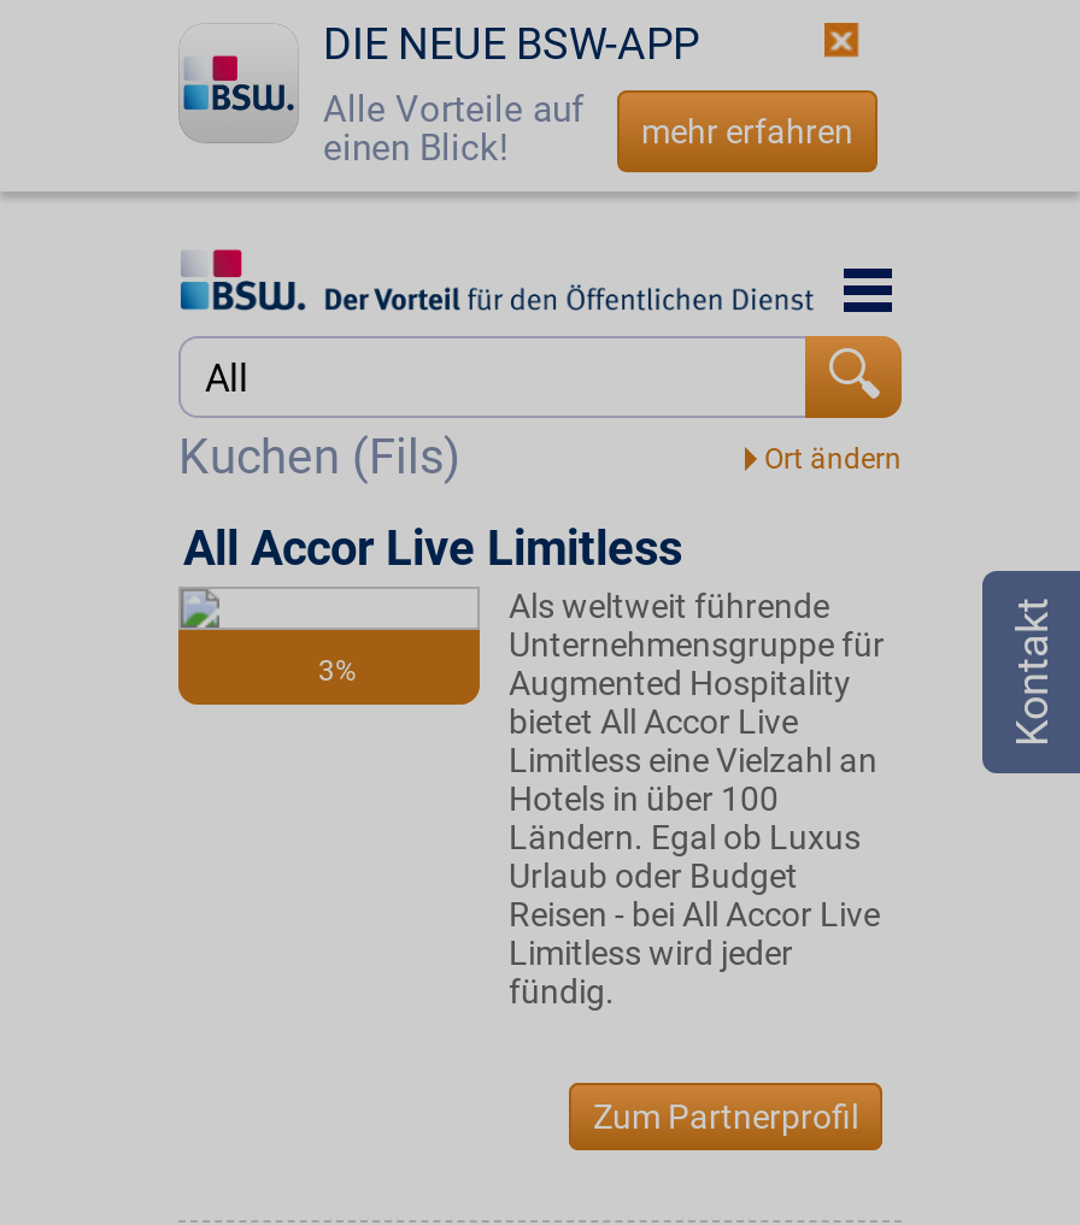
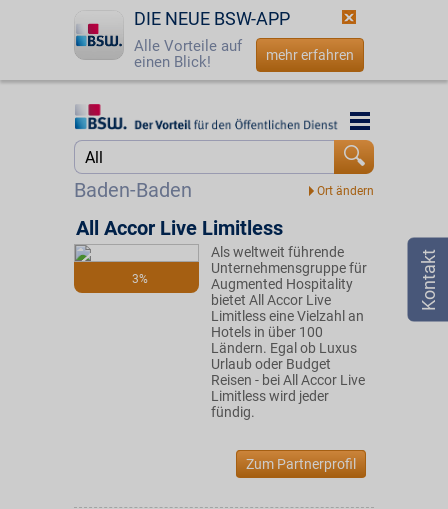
- Kuchen (Fils)
+ Baden-Baden
